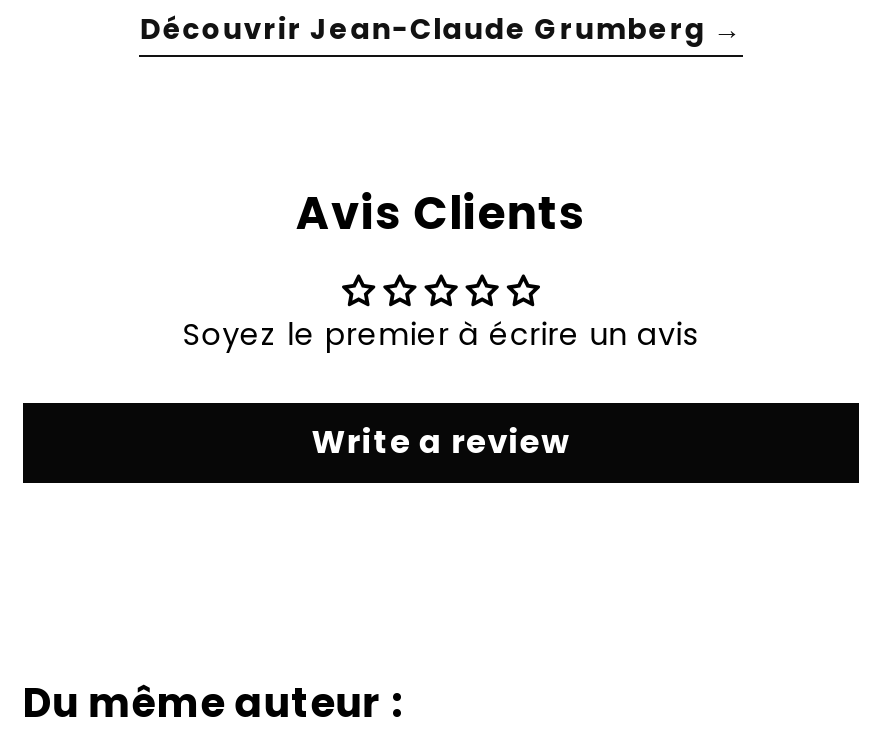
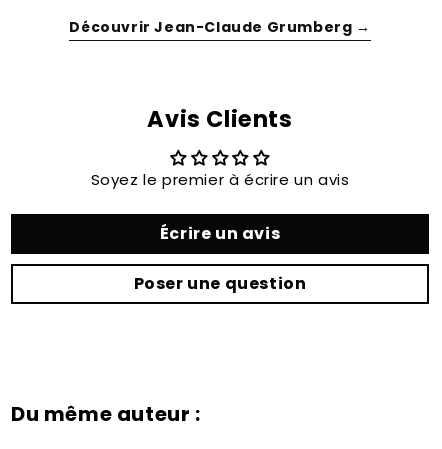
- Write a review
+ Écrire un avis
+ Poser une question
